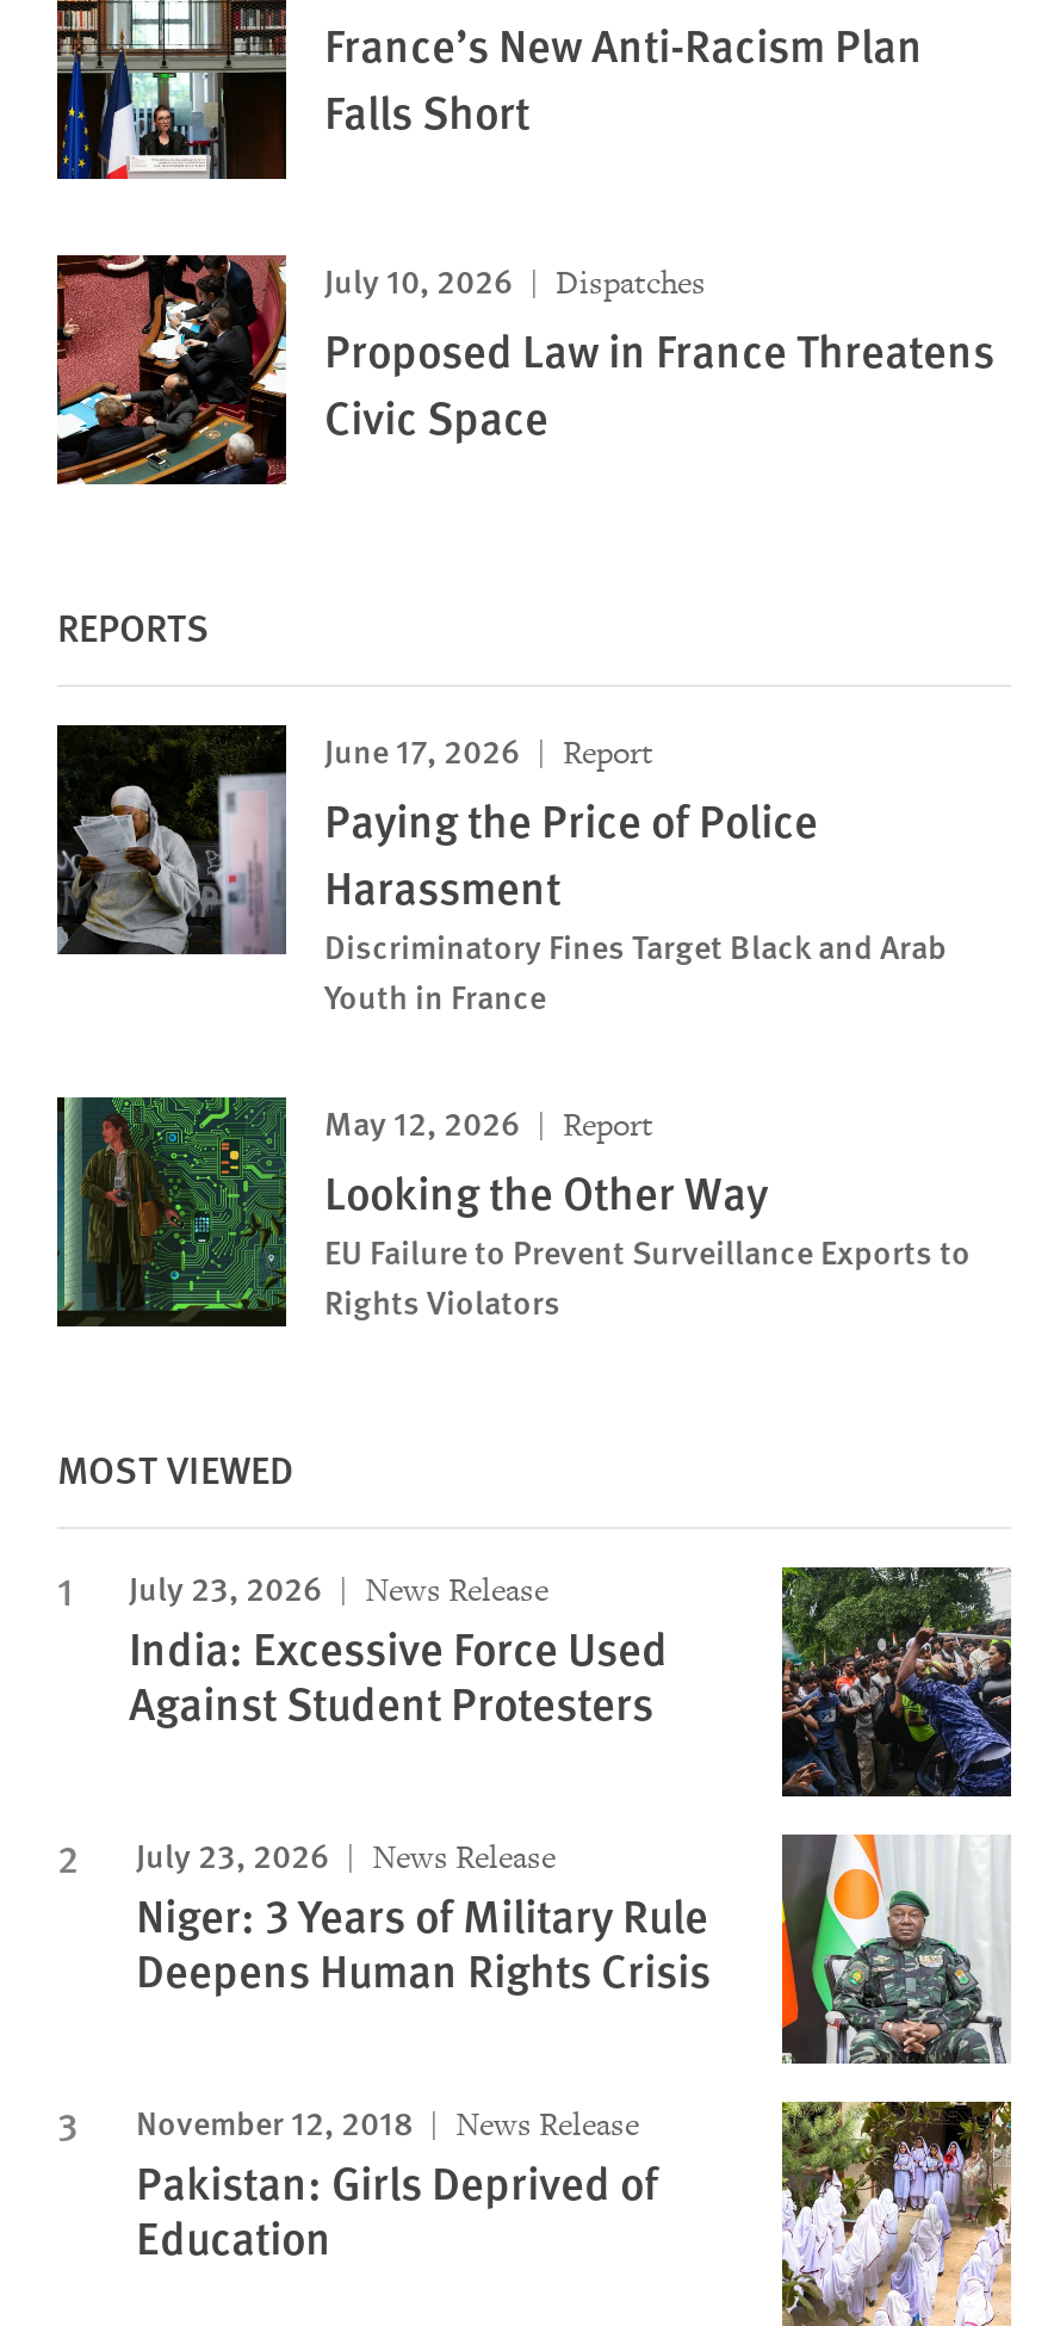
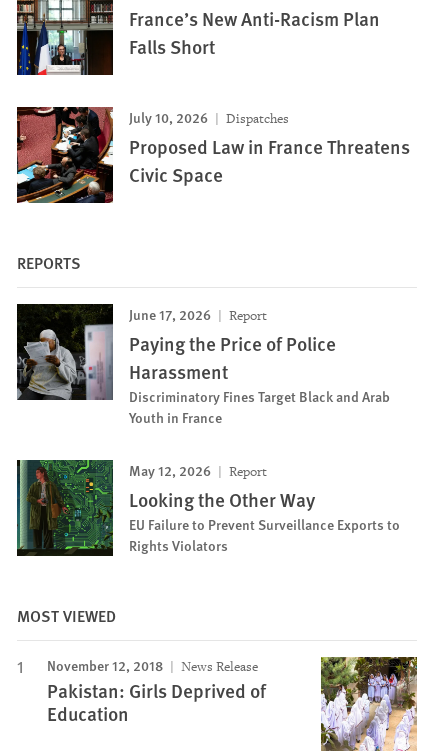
- [image]
- July 23, 2026
- News Release
- India: Excessive Force Used
- Against Student Protesters
- July 23, 2026
- News Release
- Niger: 3 Years of Military Rule
- Deepens Human Rights Crisis

- [image]
